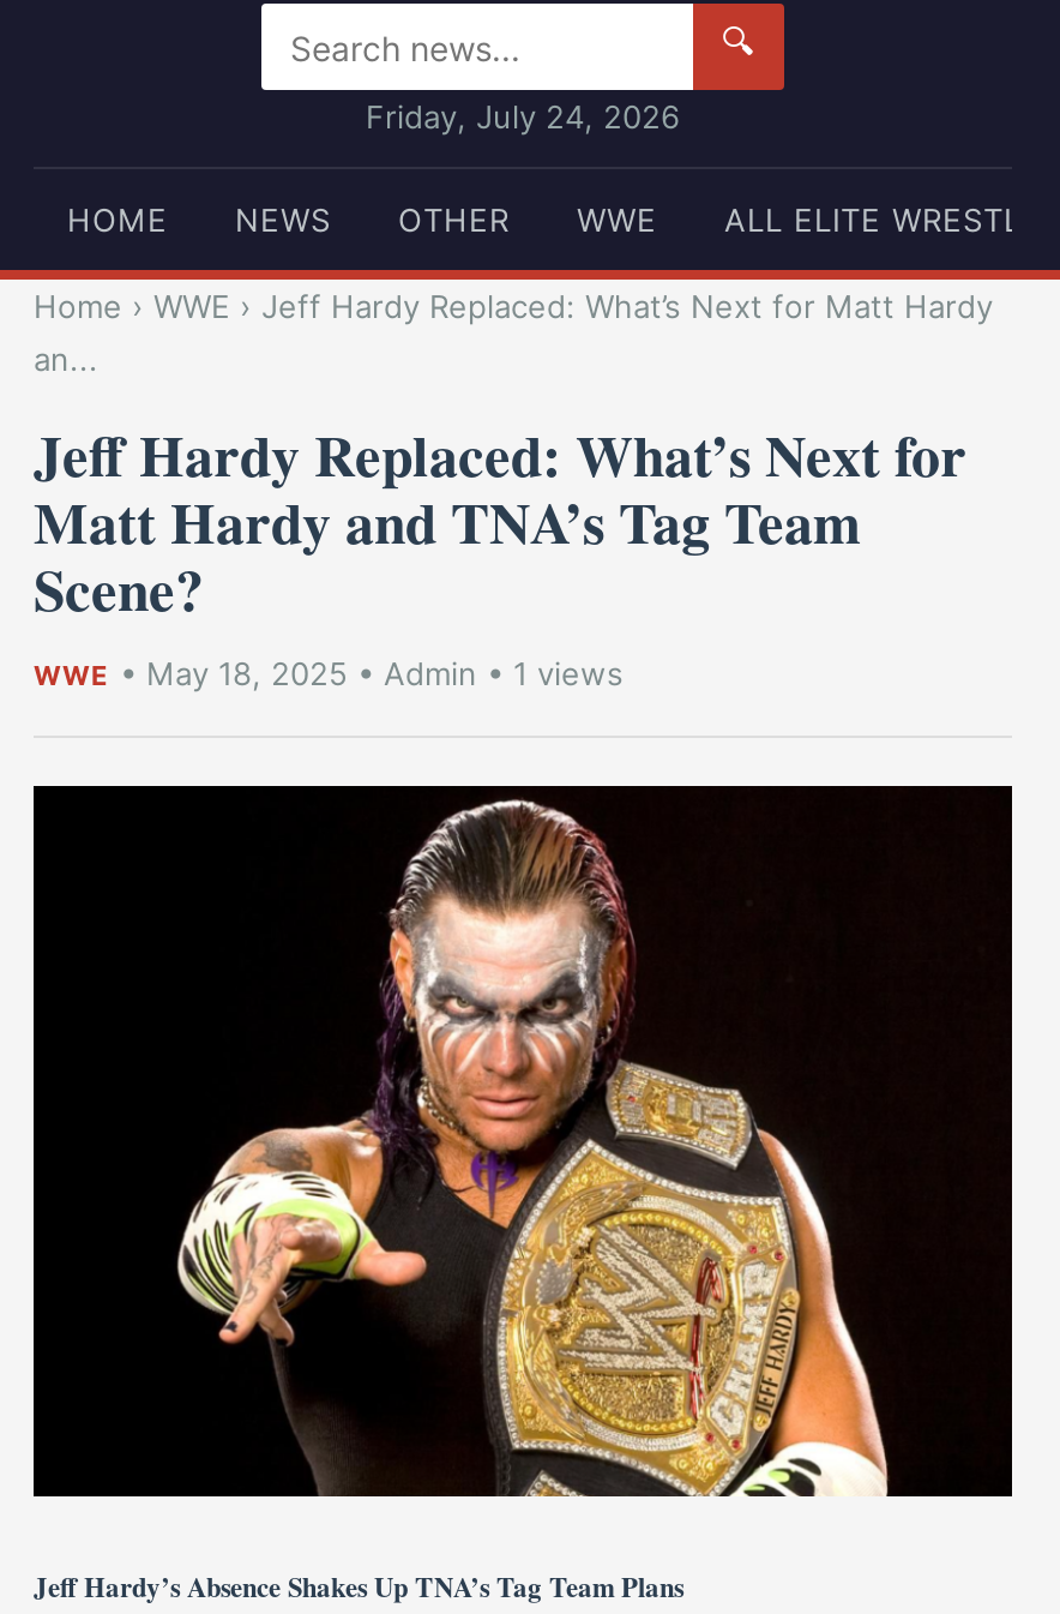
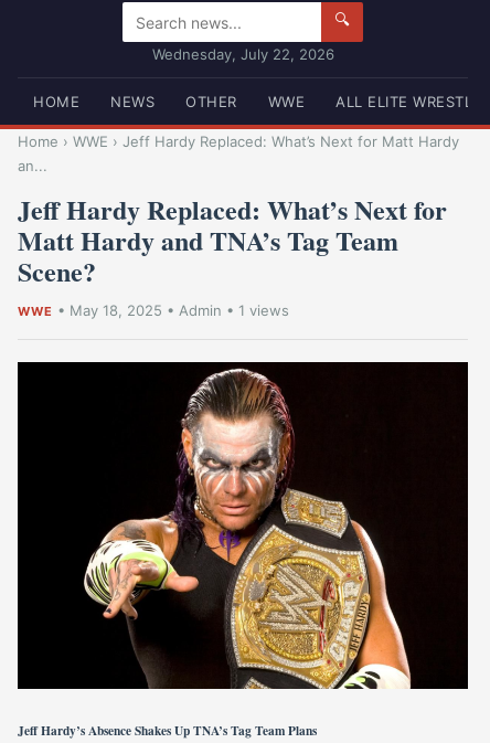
- Friday, July 24, 2026
+ Wednesday, July 22, 2026
